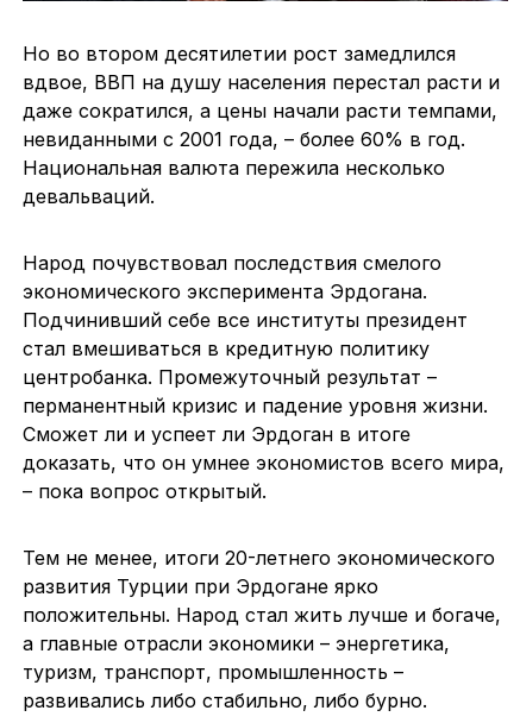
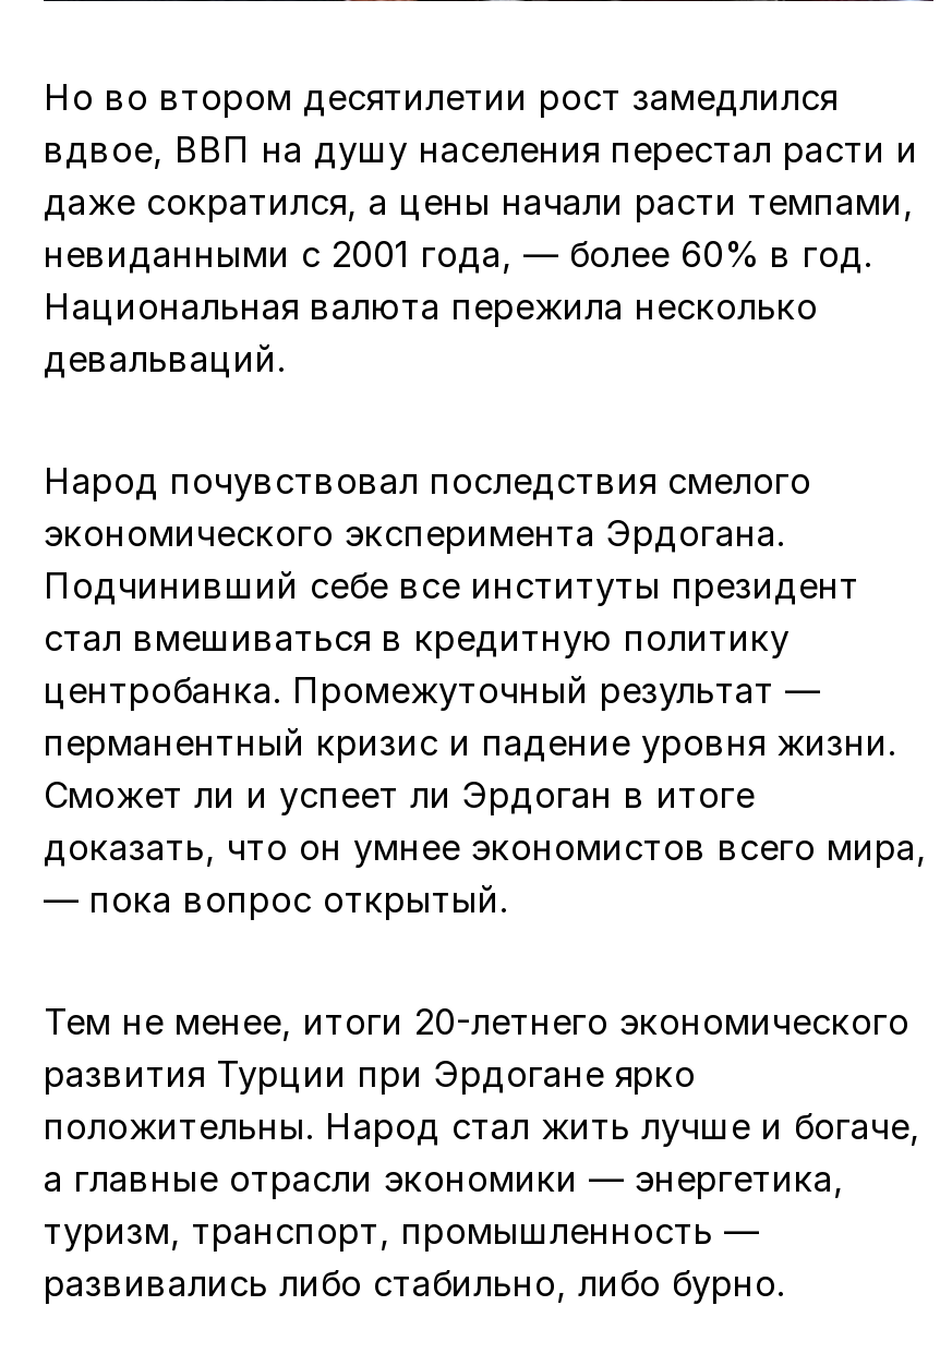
- невиданными с 2001 года, – более 60% в год.
+ невиданными с 2001 года, — более 60% в год.

- центробанка. Промежуточный результат –
+ центробанка. Промежуточный результат —

- – пока вопрос открытый.
+ — пока вопрос открытый.

- а главные отрасли экономики – энергетика,
+ а главные отрасли экономики — энергетика,

- туризм, транспорт, промышленность –
+ туризм, транспорт, промышленность —
